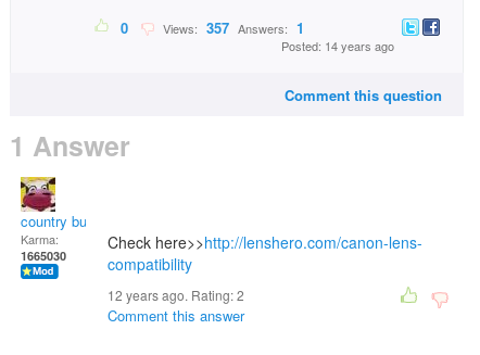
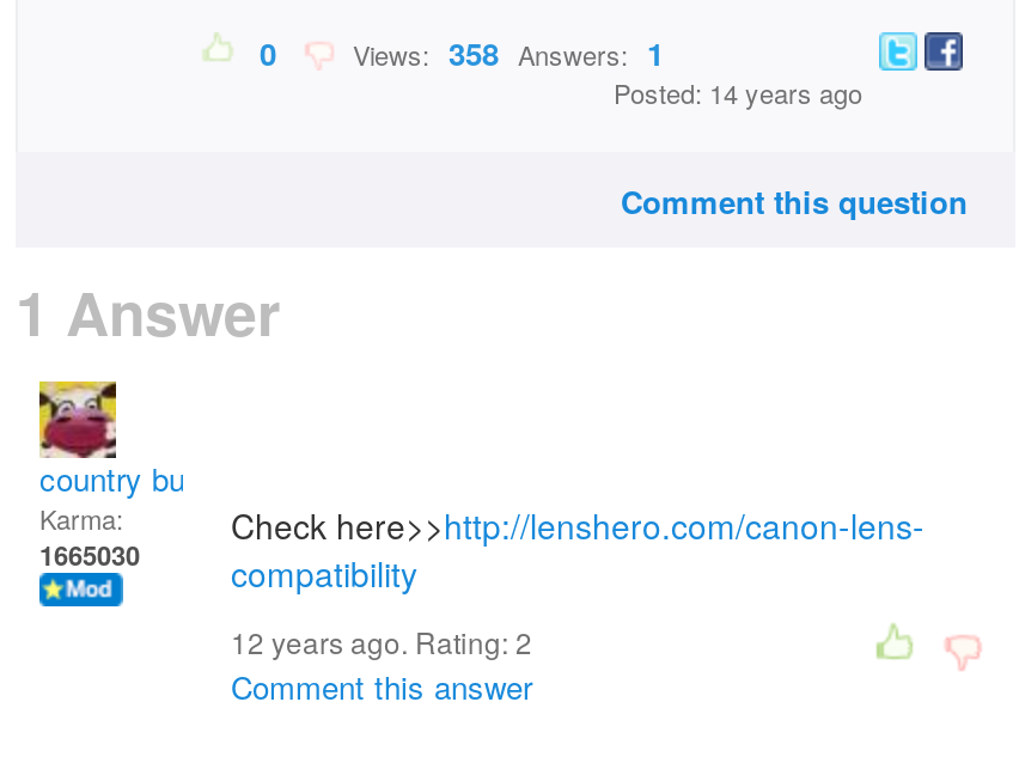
- Views: 357 Answers: 1
+ Views: 358 Answers: 1
